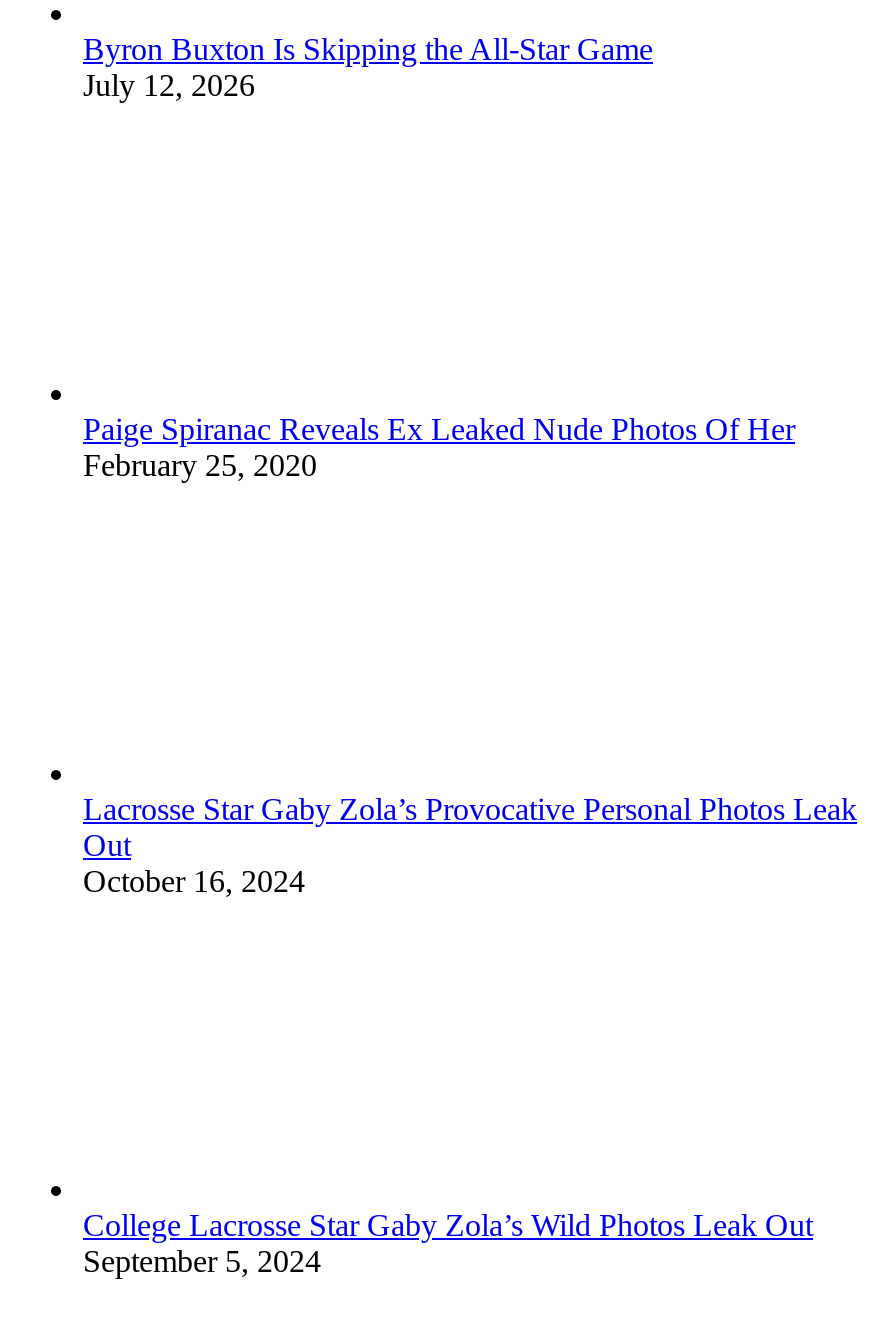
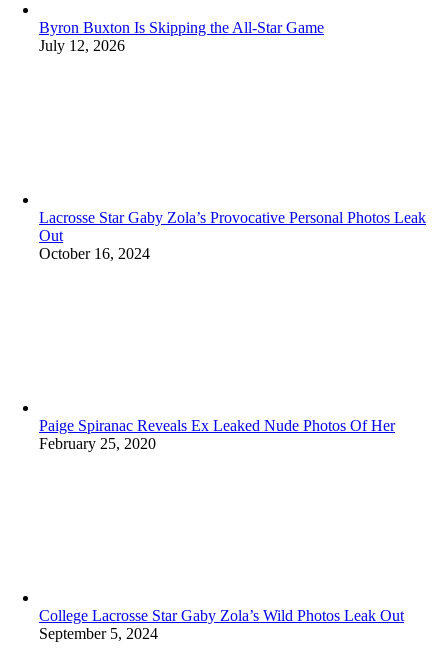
moved down: Paige Spiranac Reveals Ex Leaked Nude Photos Of Her | February 25, 2020

moved up: Lacrosse Star Gaby Zola’s Provocative Personal Photos Leak | Out | October 16, 2024
